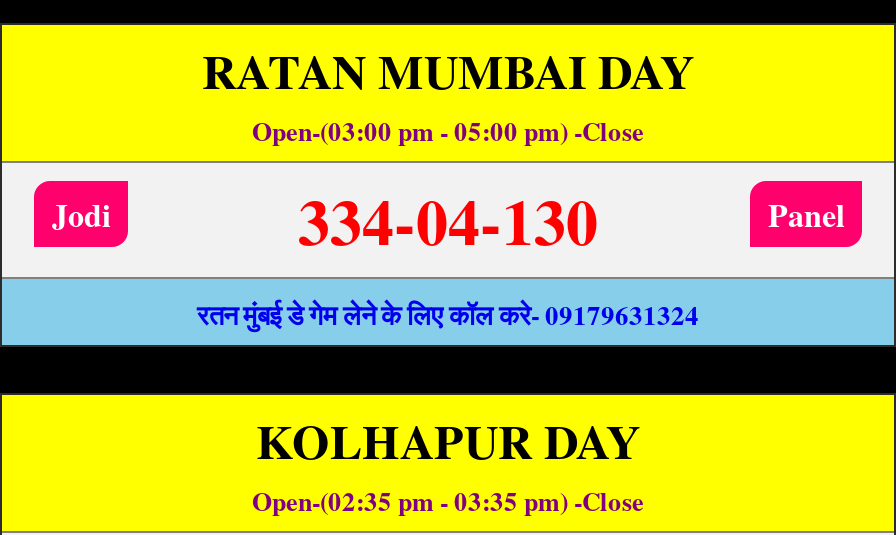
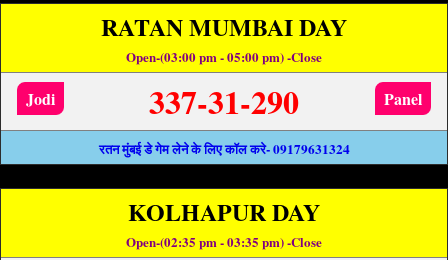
- 334-04-130
+ 337-31-290
